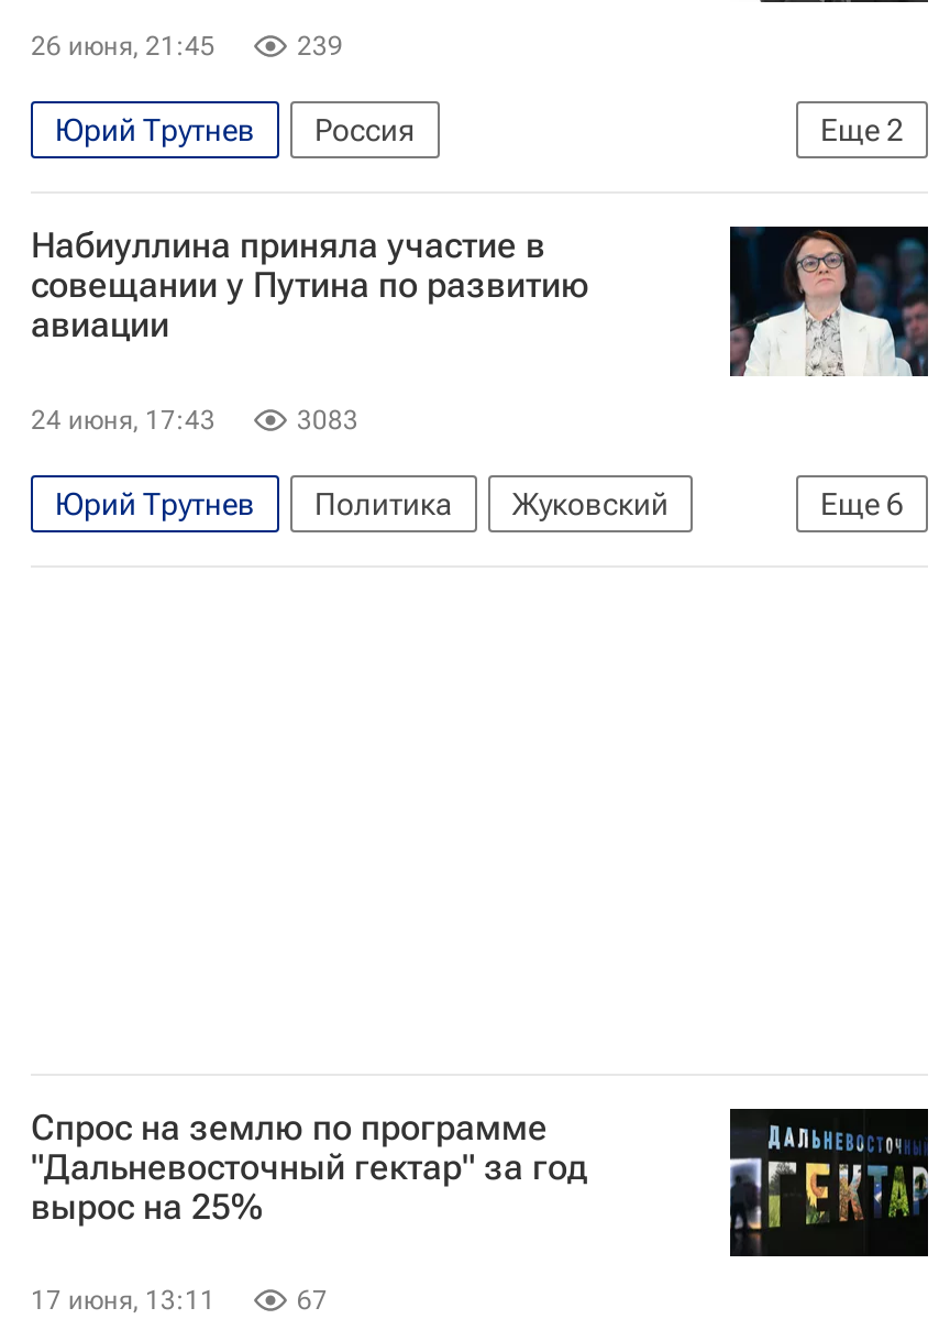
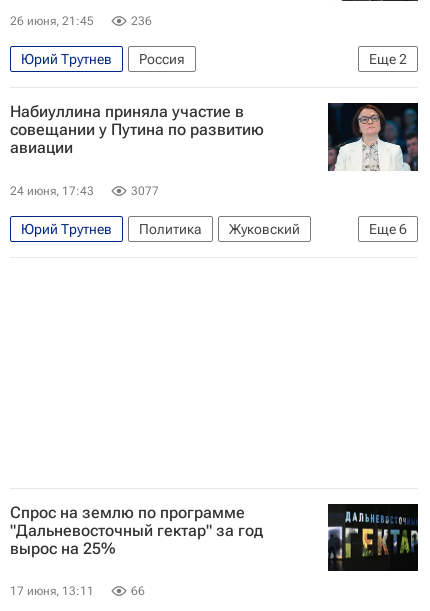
- 239
+ 236

- 3083
+ 3077

- 67
+ 66
